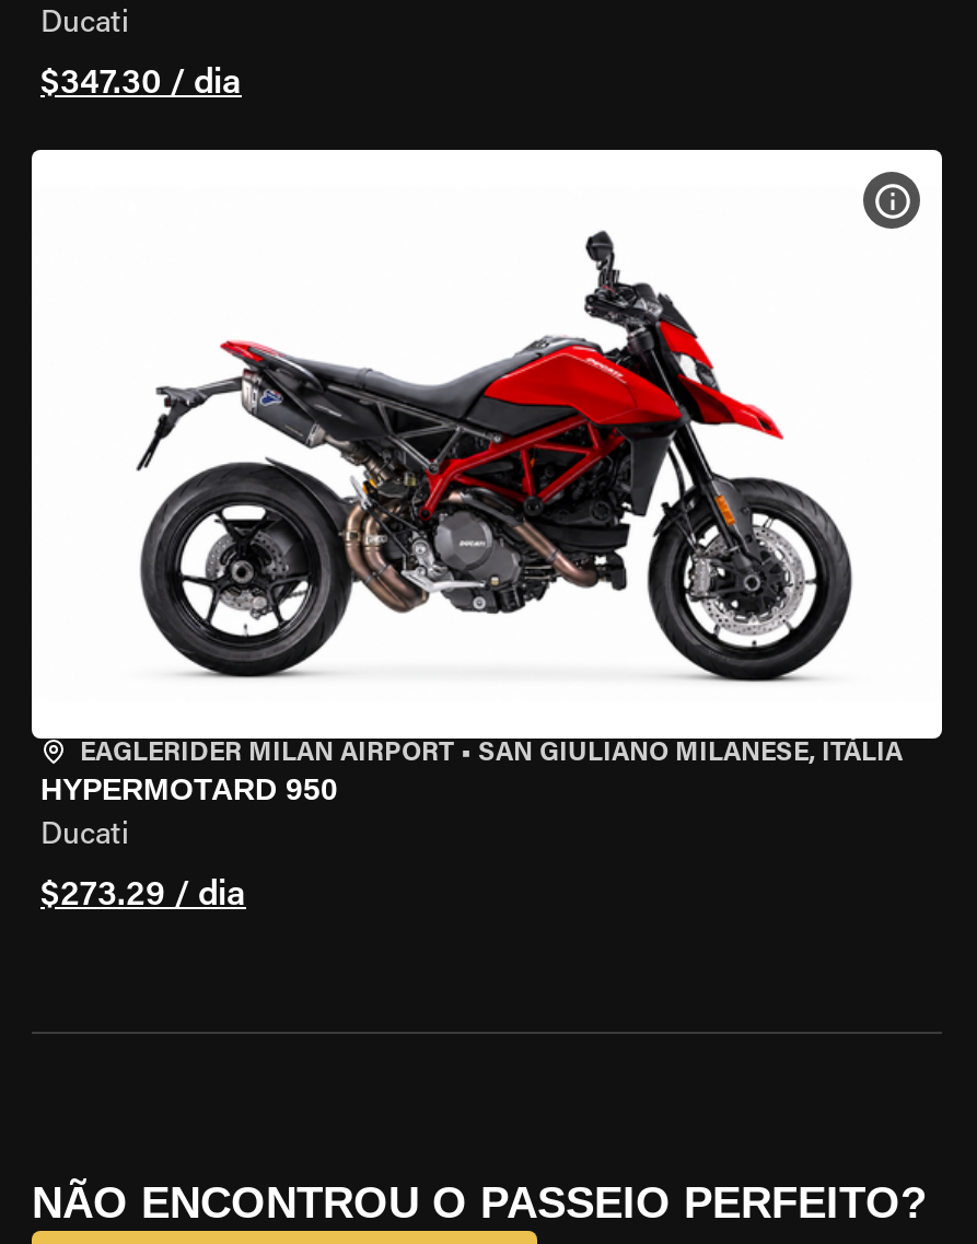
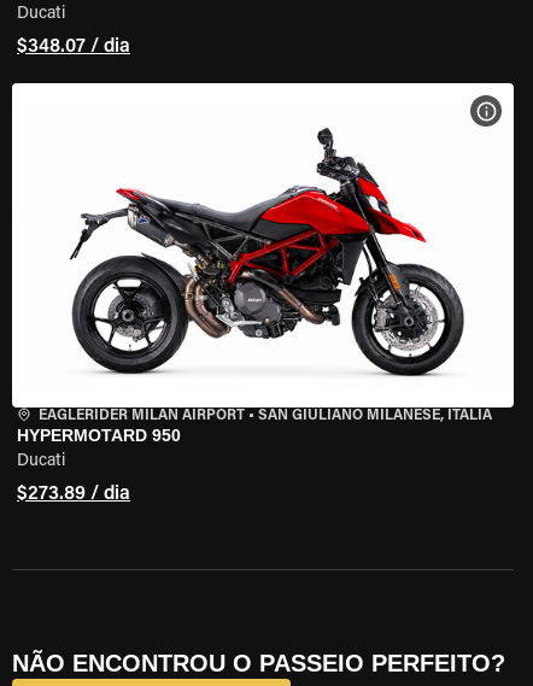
- $347.30 / dia
+ $348.07 / dia

- $273.29 / dia
+ $273.89 / dia
